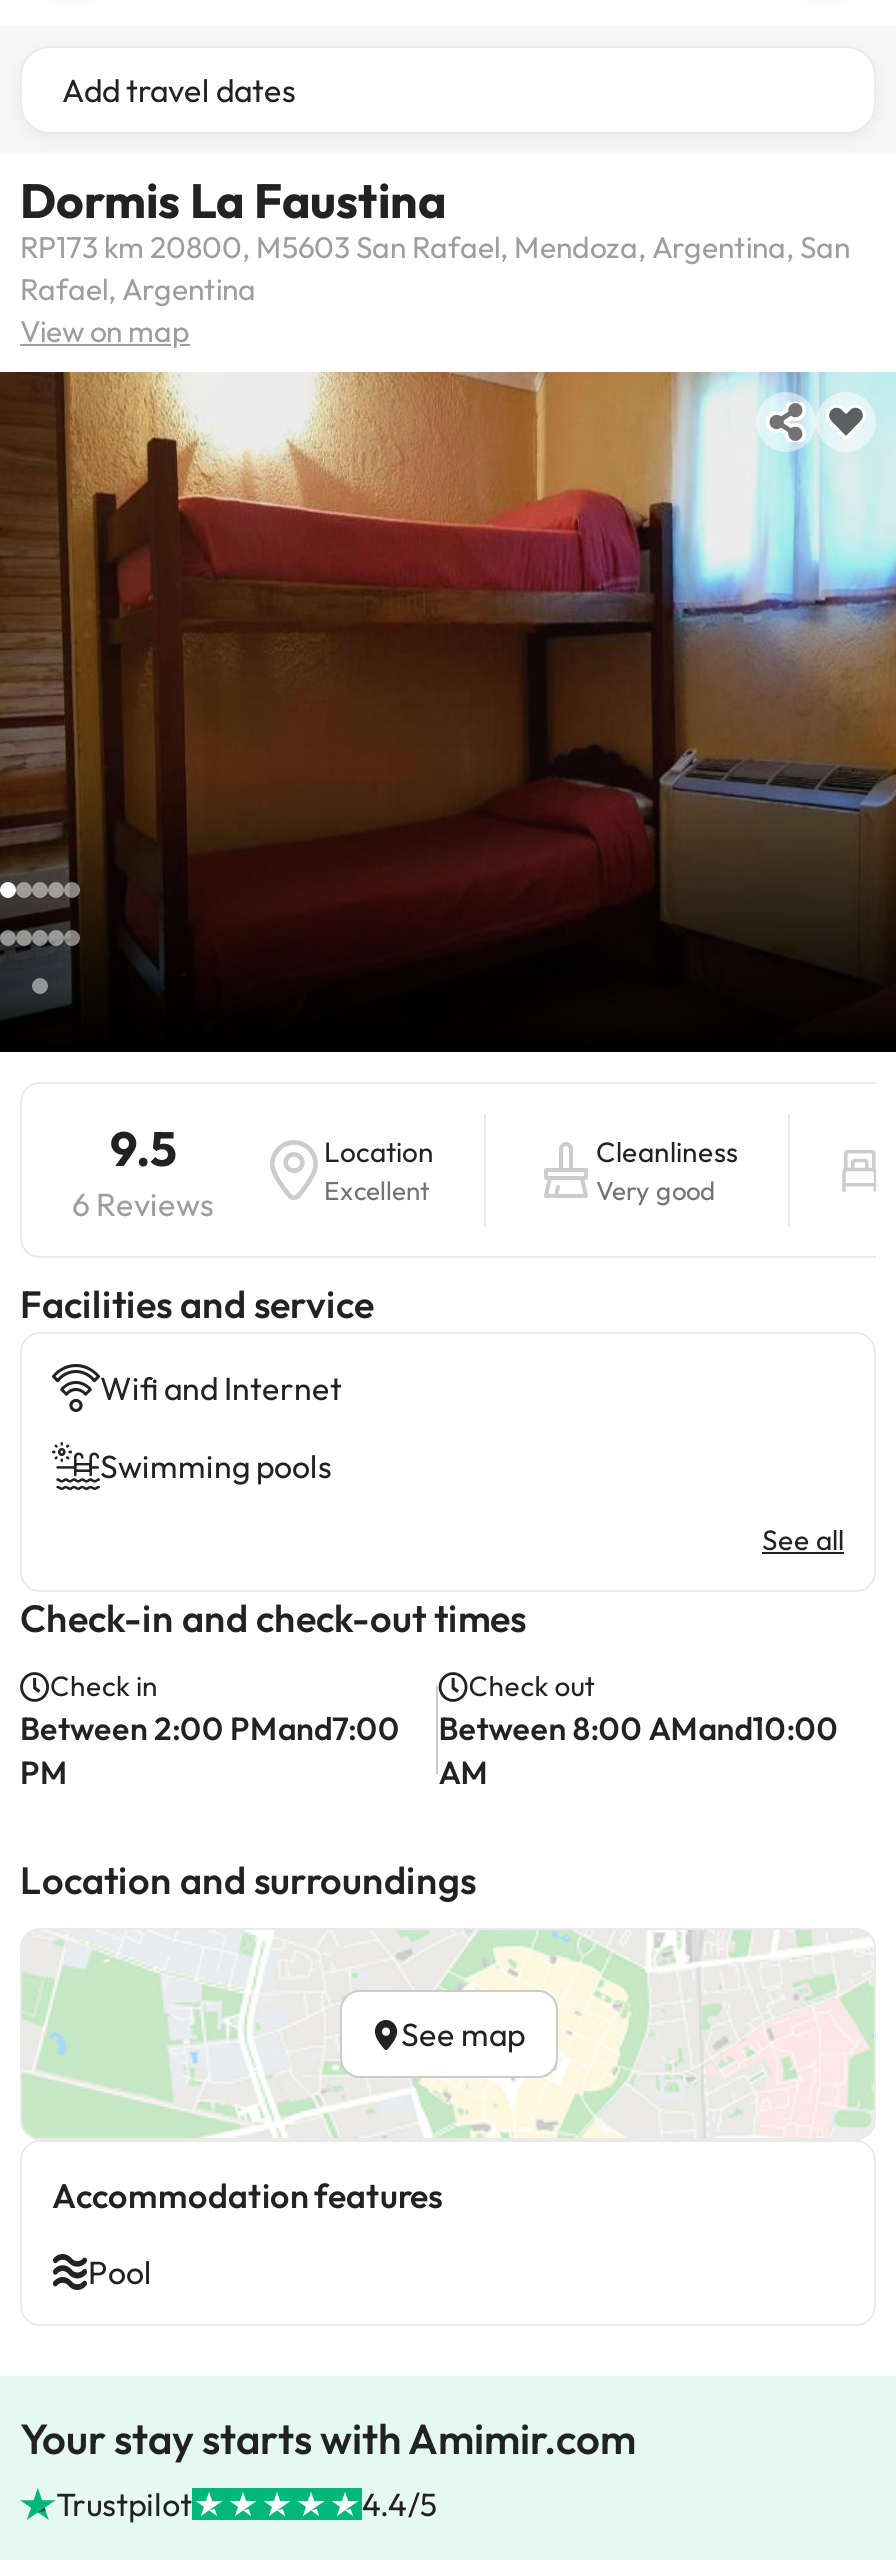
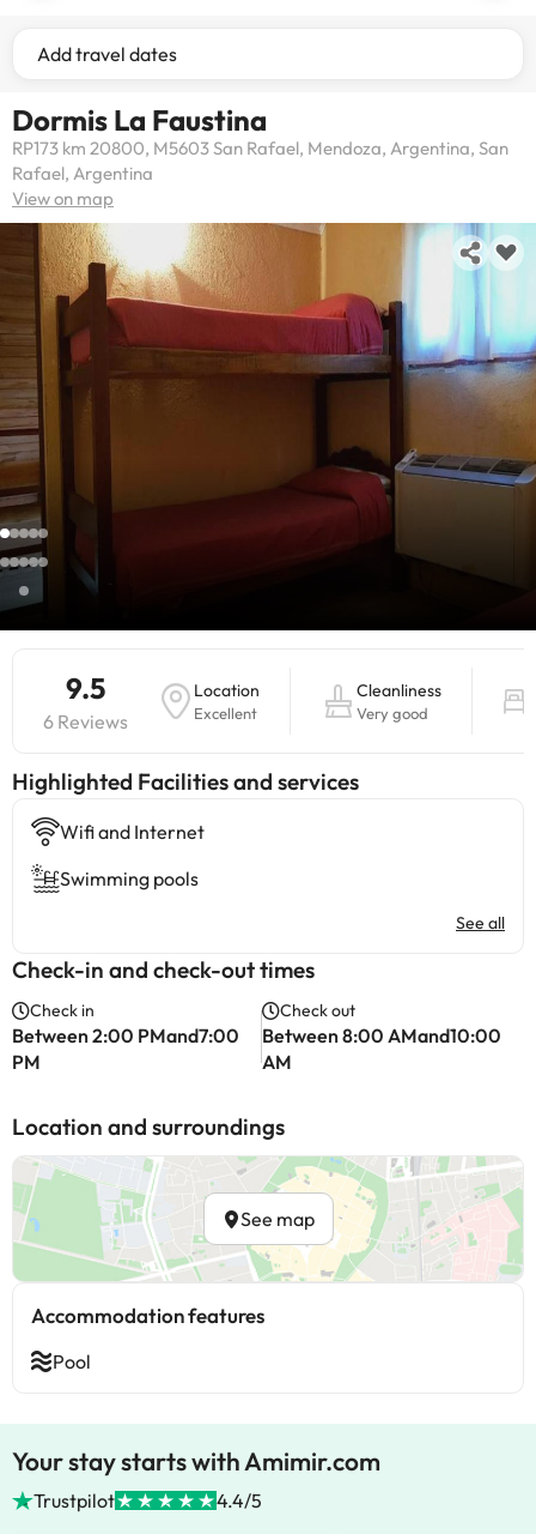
- Facilities and service
+ Highlighted Facilities and services
